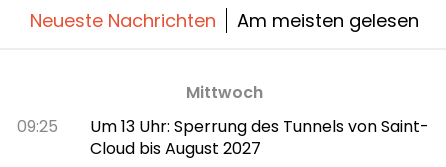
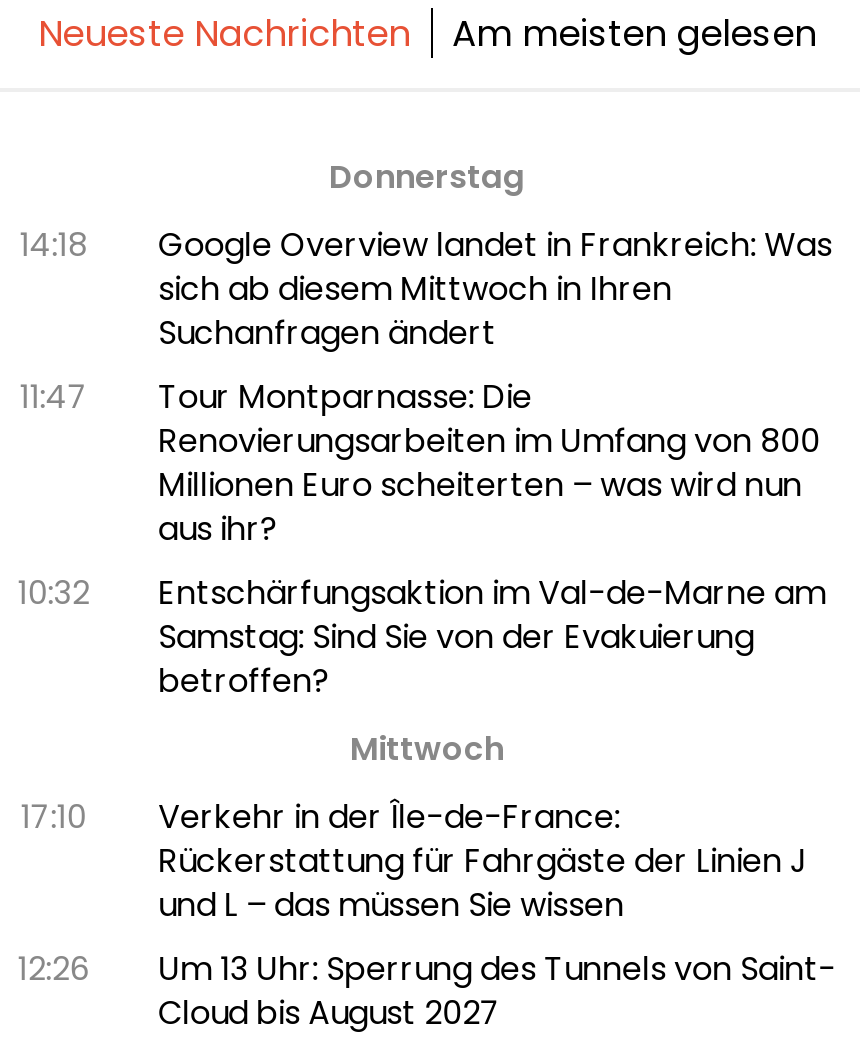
+ Donnerstag
+ 14:18
+ Google Overview landet in Frankreich: Was
+ sich ab diesem Mittwoch in Ihren
+ Suchanfragen ändert
+ 11:47
+ Tour Montparnasse: Die
+ Renovierungsarbeiten im Umfang von 800
+ Millionen Euro scheiterten – was wird nun
+ aus ihr?
+ 10:32
+ Entschärfungsaktion im Val-de-Marne am
+ Samstag: Sind Sie von der Evakuierung
+ betroffen?

- 09:25
+ 17:10
+ Verkehr in der Île-de-France:
+ Rückerstattung für Fahrgäste der Linien J
+ und L – das müssen Sie wissen
+ 12:26
